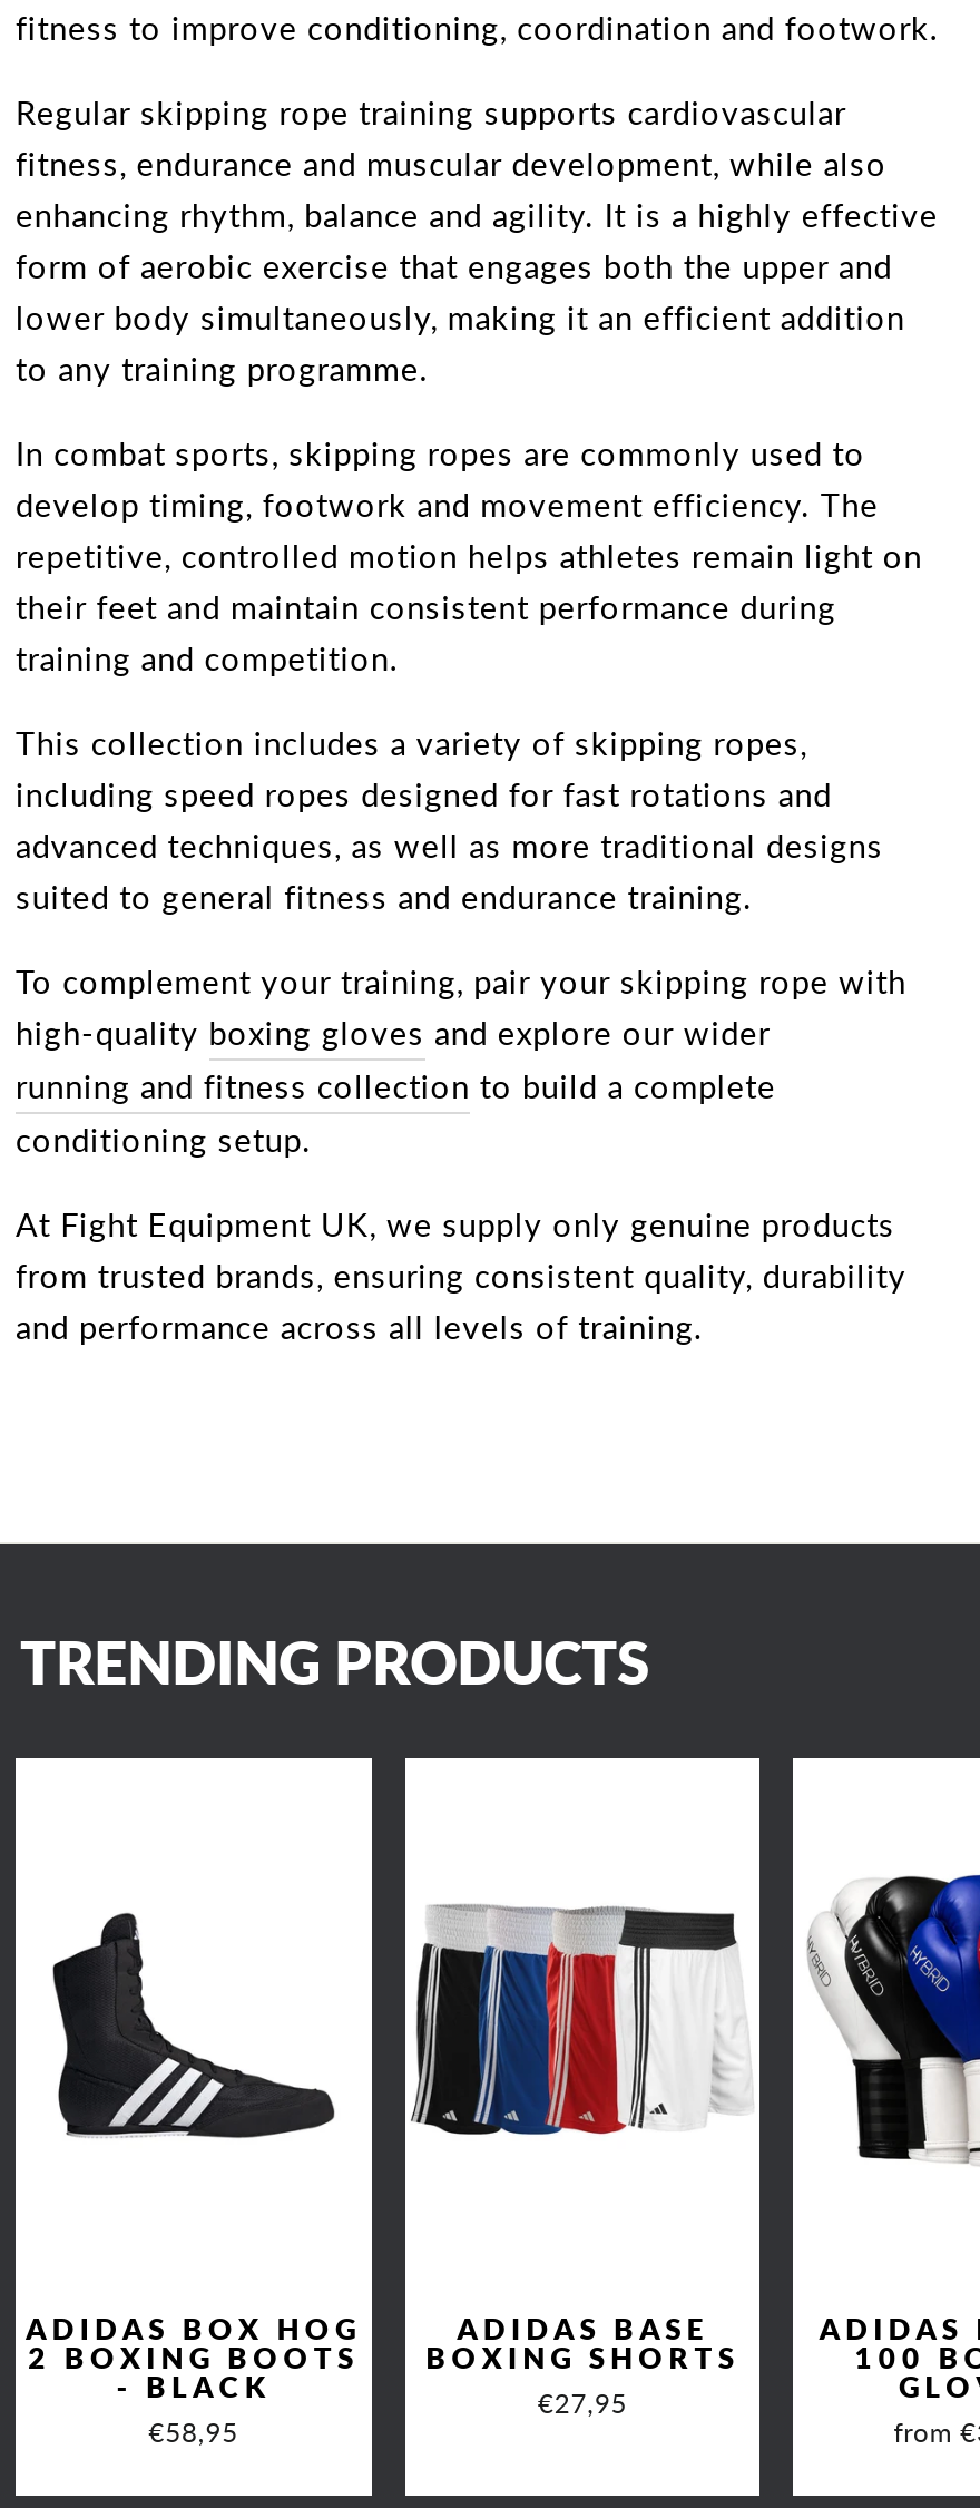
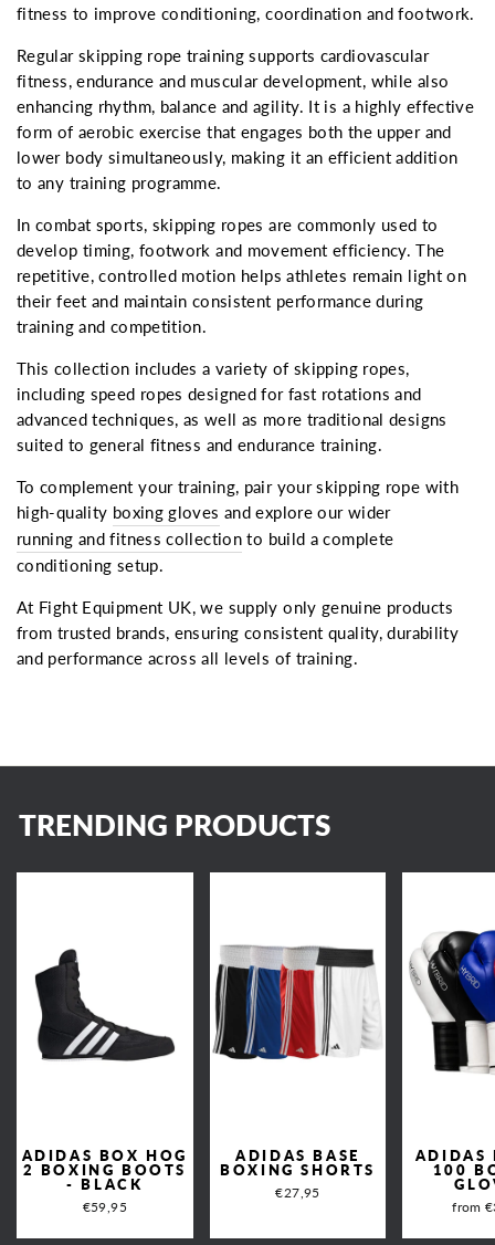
- €58,95
+ €59,95
